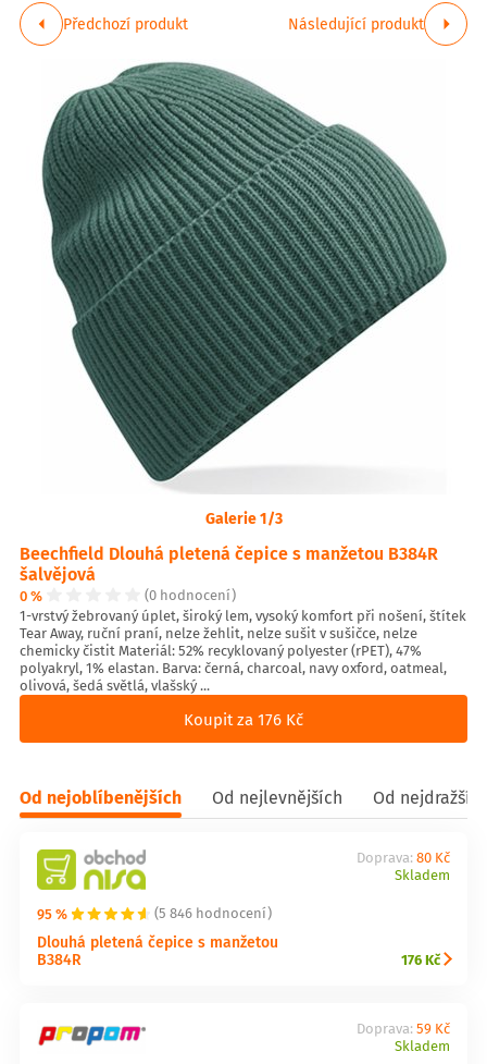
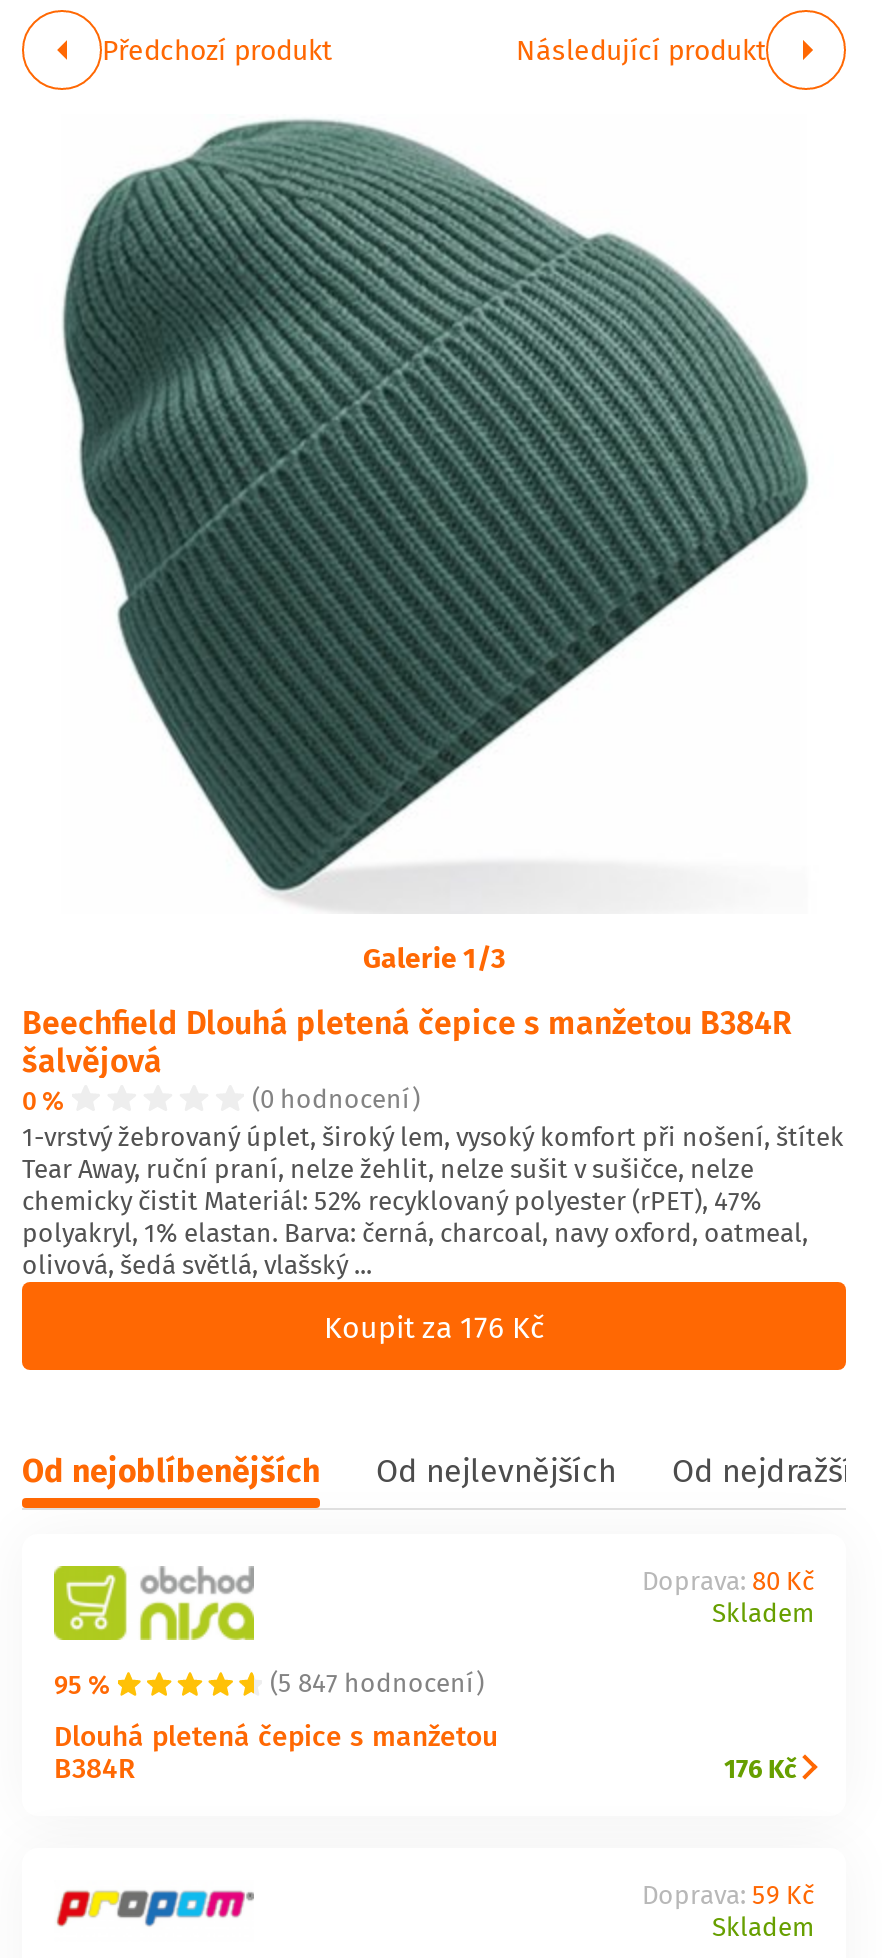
- (5 846 hodnocení)
+ (5 847 hodnocení)
